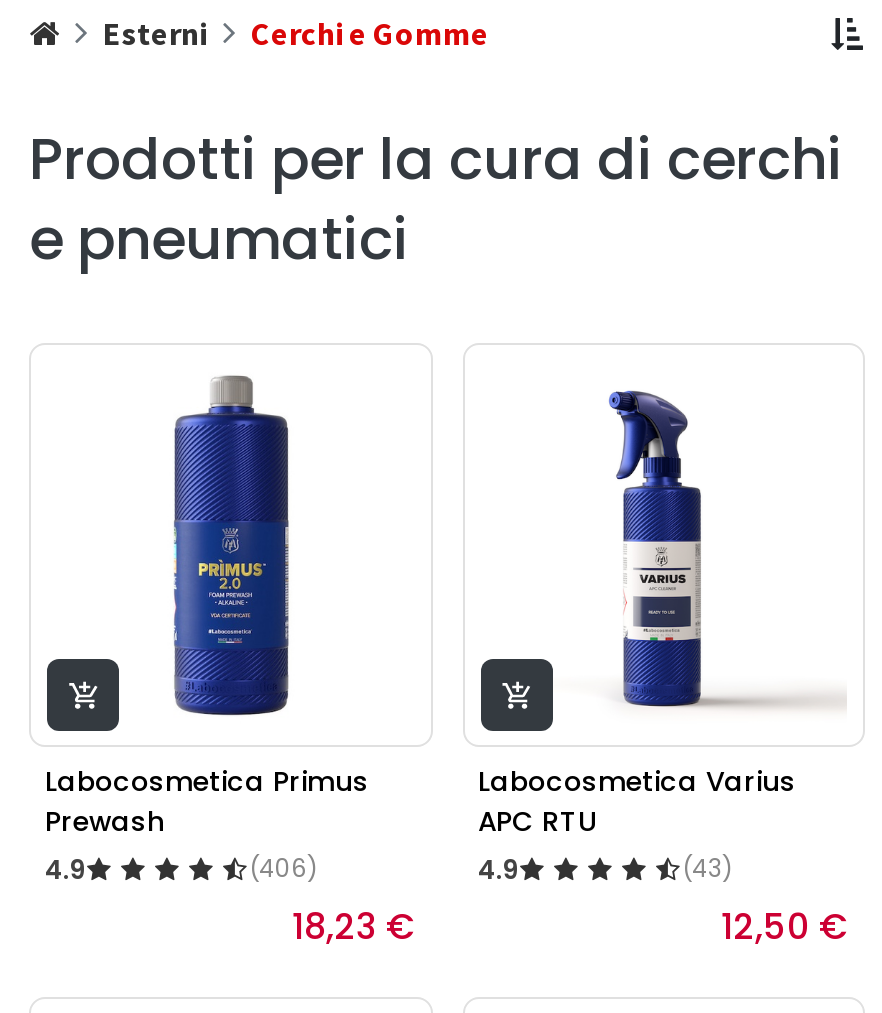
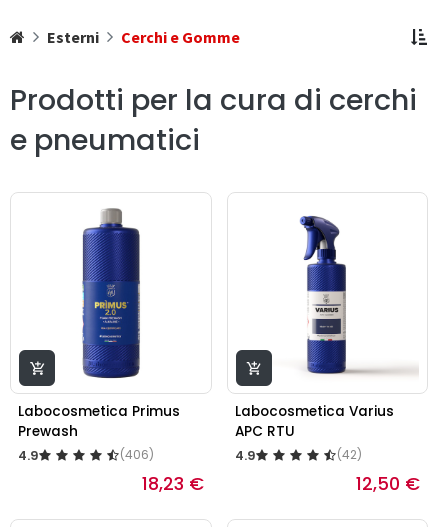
- (43)
+ (42)
